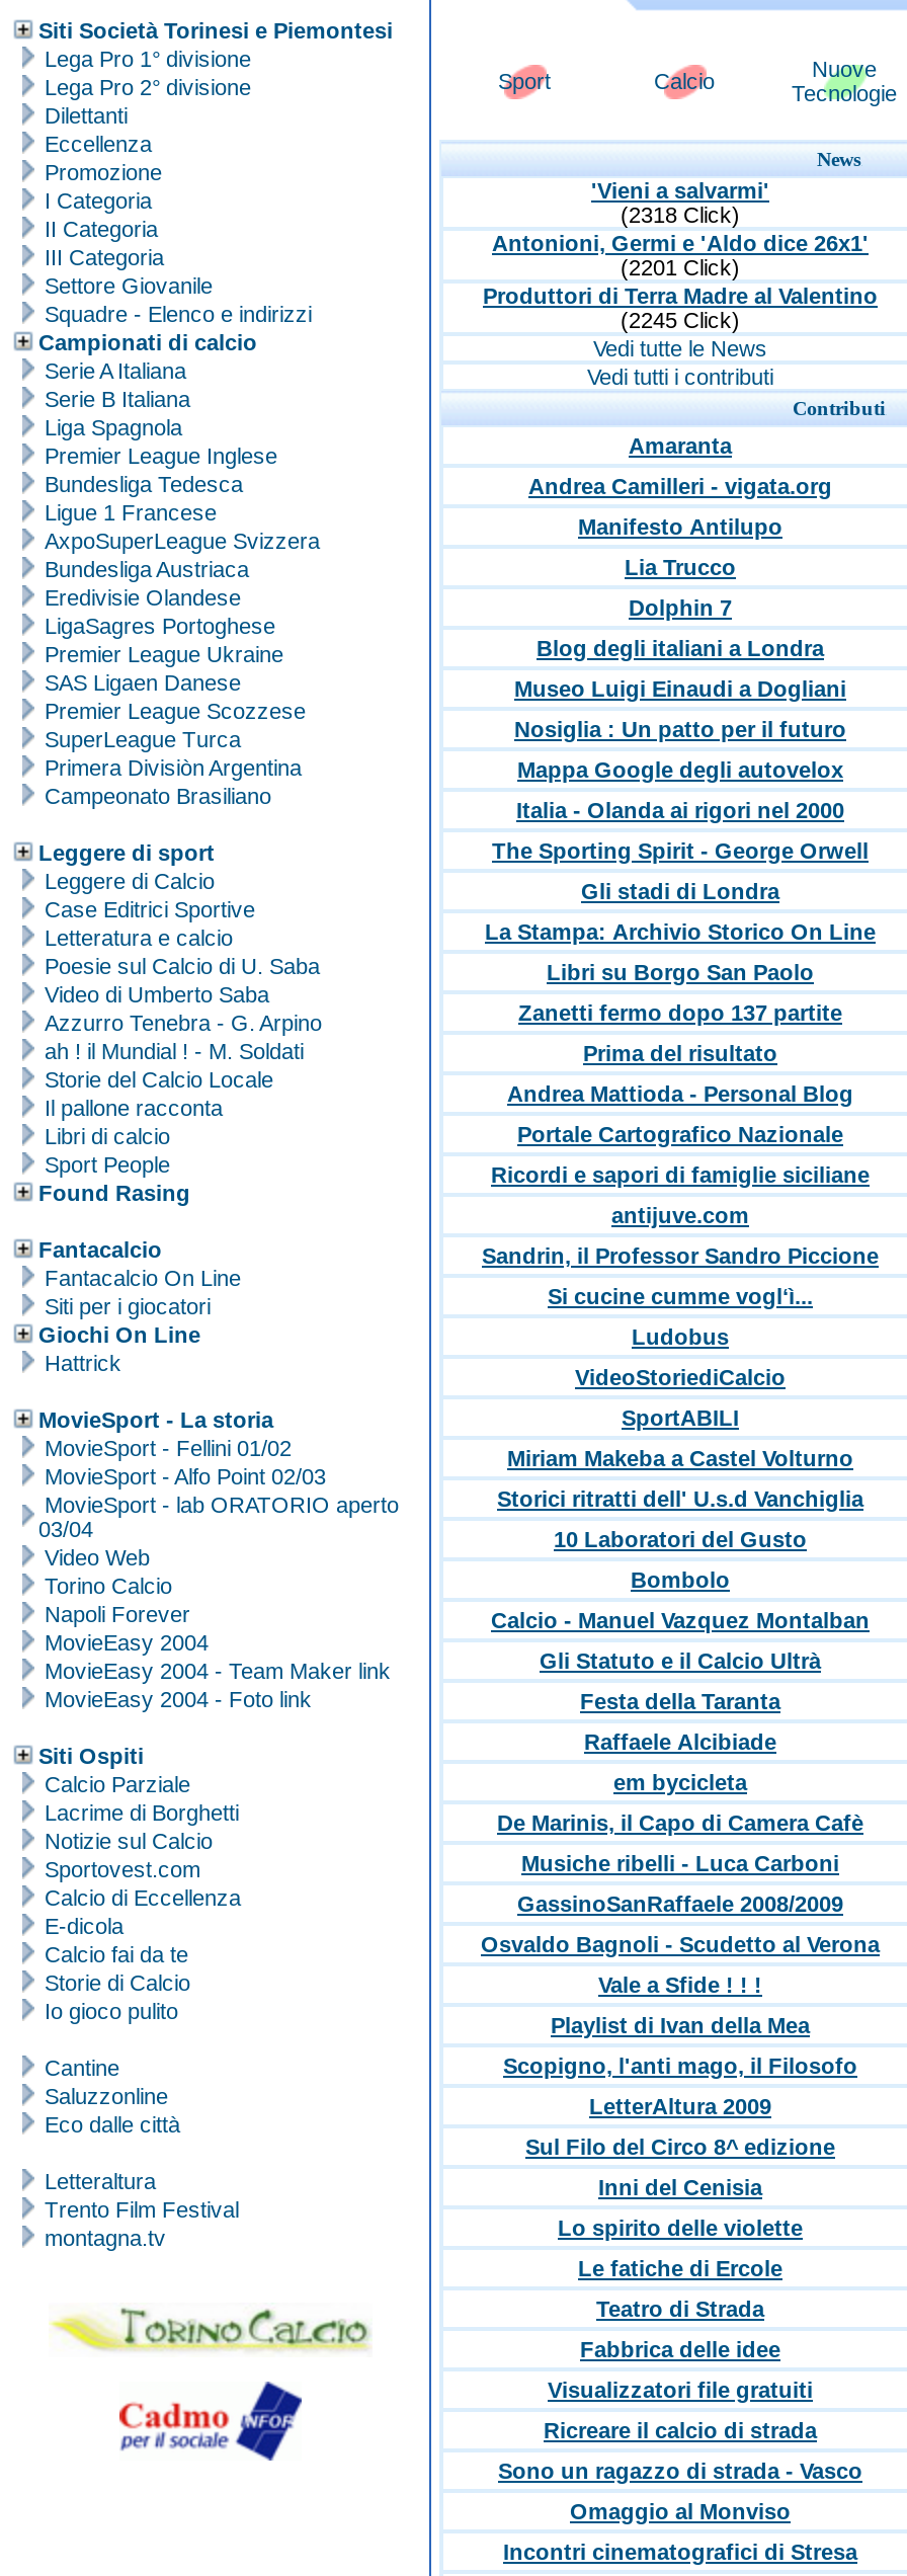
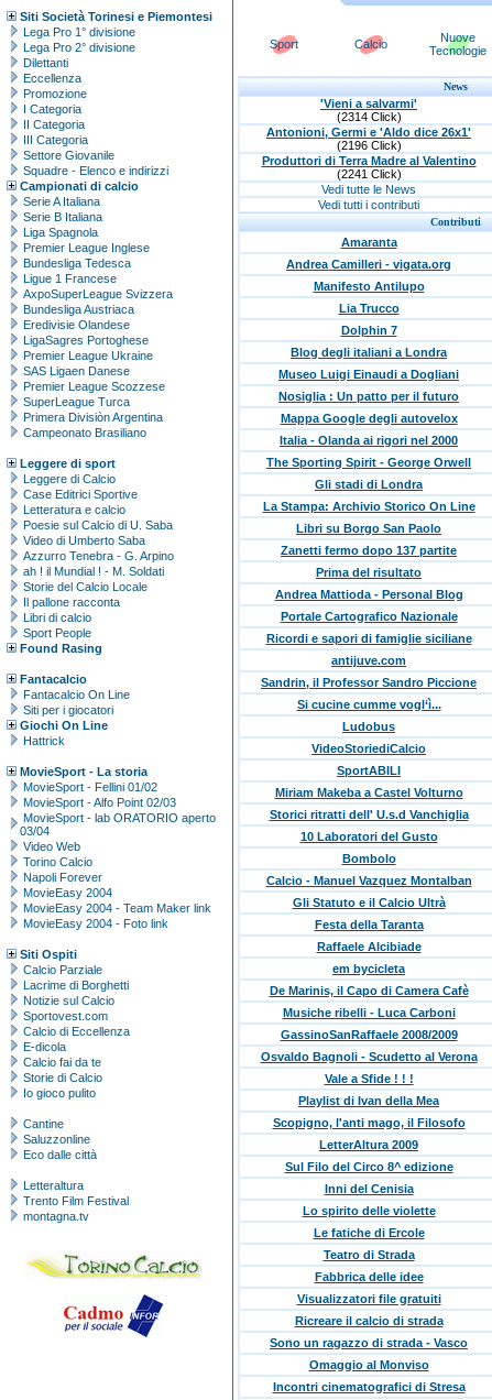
- (2318 Click)
+ (2314 Click)

- (2201 Click)
+ (2196 Click)

- (2245 Click)
+ (2241 Click)
